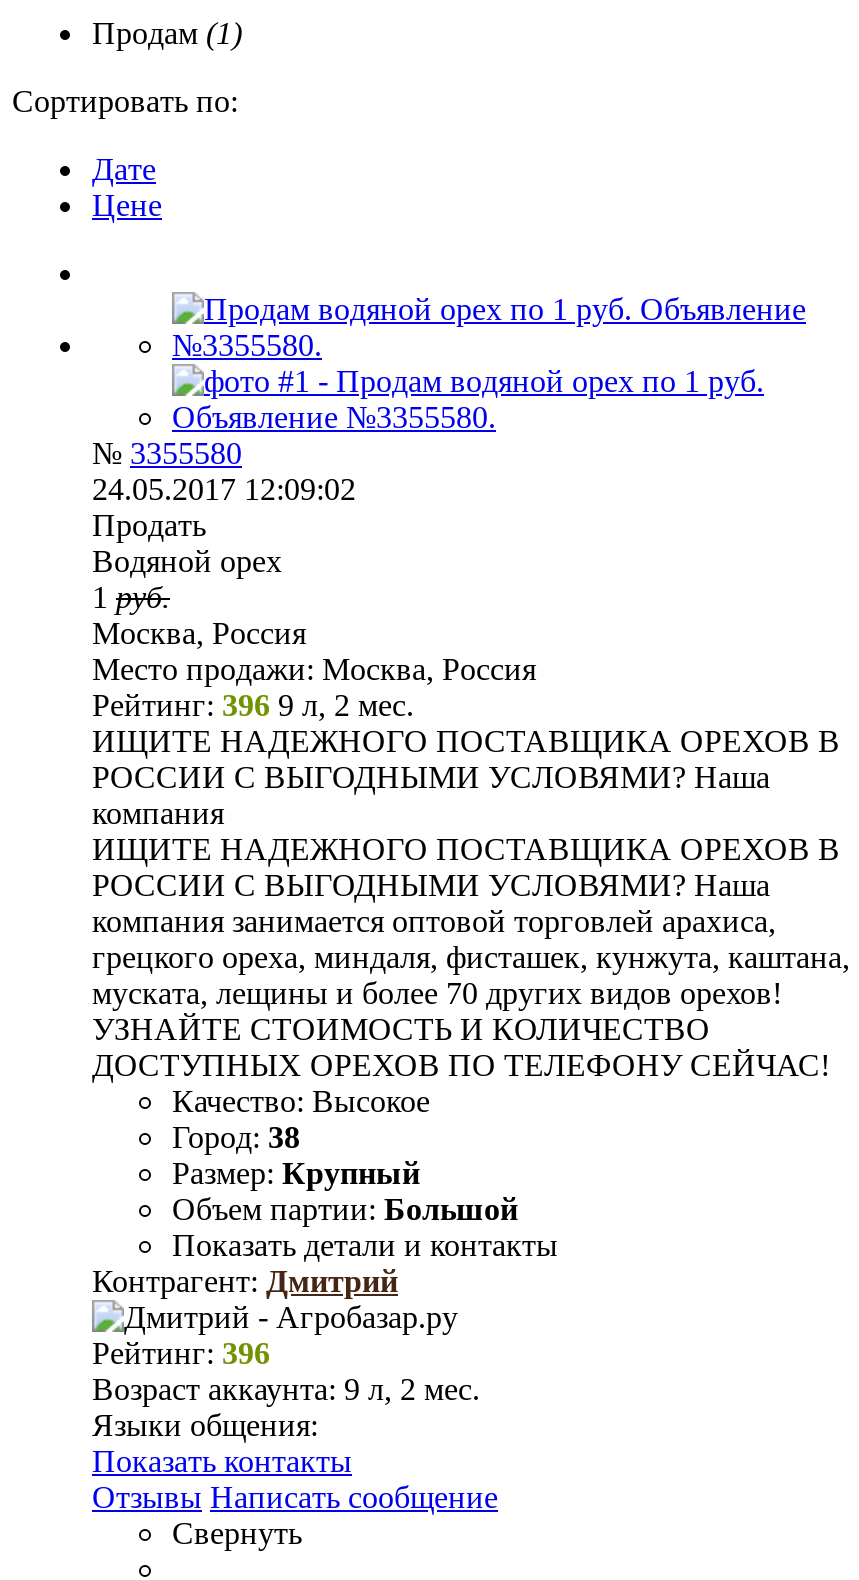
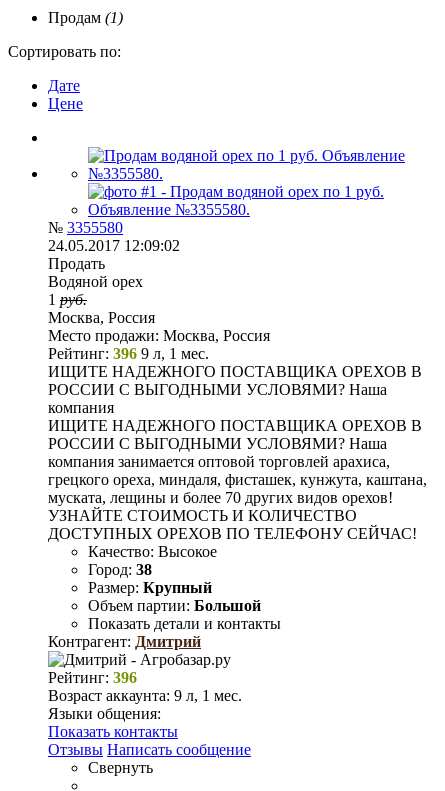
- Рейтинг: 396 9 л, 2 мес.
+ Рейтинг: 396 9 л, 1 мес.

- Возраст аккаунта: 9 л, 2 мес.
+ Возраст аккаунта: 9 л, 1 мес.
